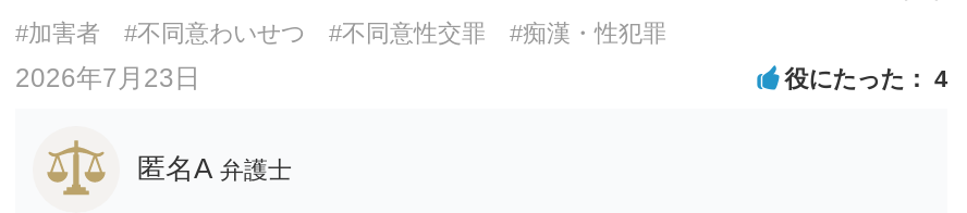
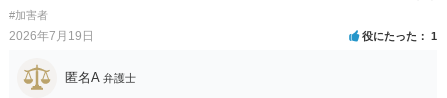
- #不同意わいせつ
- #不同意性交罪
- #痴漢・性犯罪
- 2026年7月23日
+ 2026年7月19日

- 役にたった 4
+ 役にたった 1
